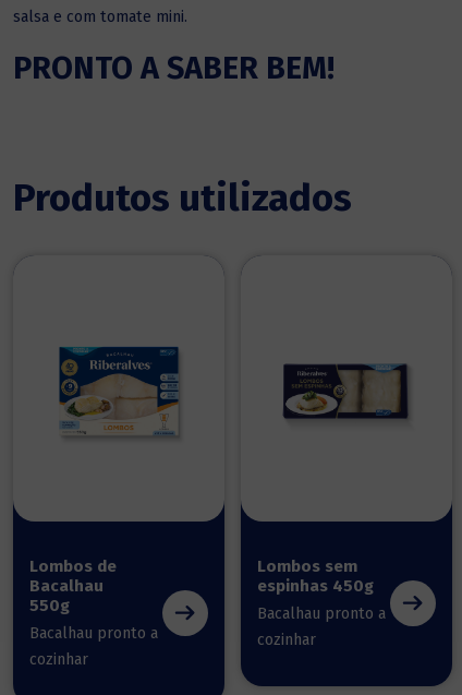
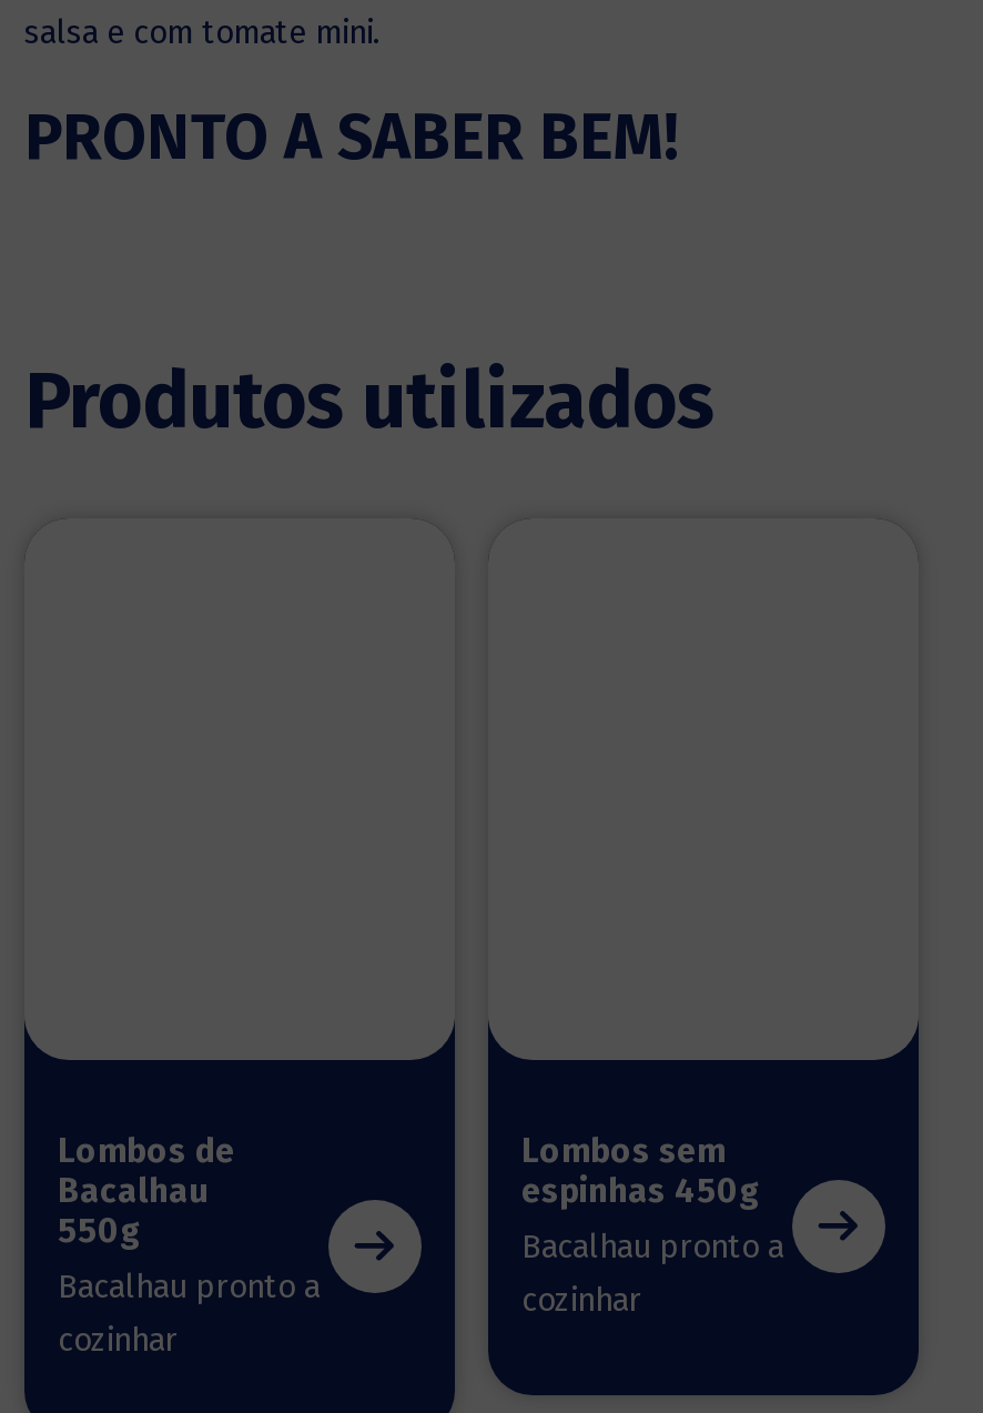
- [image]

- [image]
